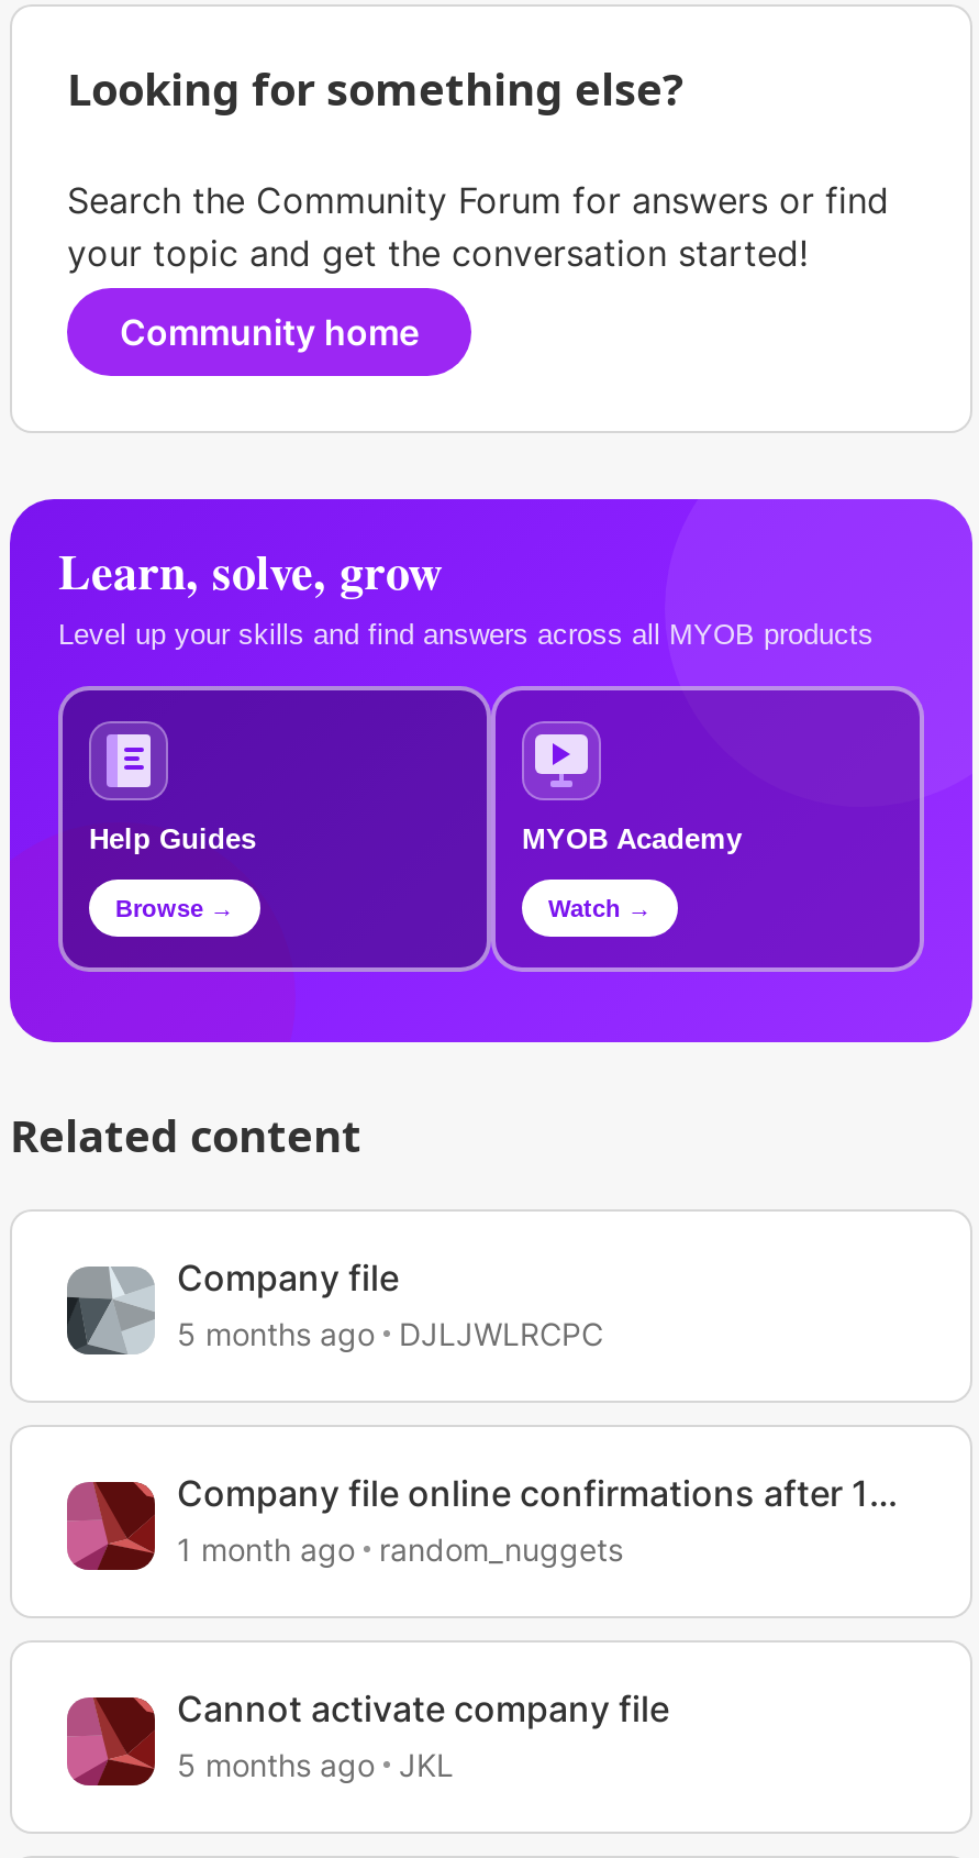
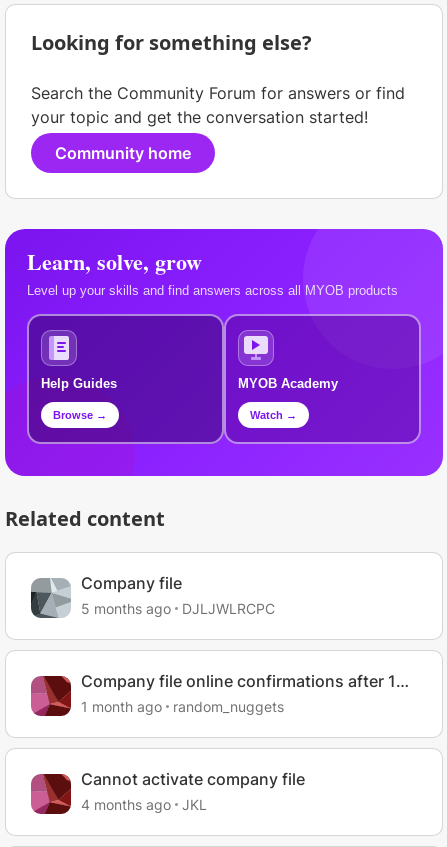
- 5 months ago JKL
+ 4 months ago JKL
